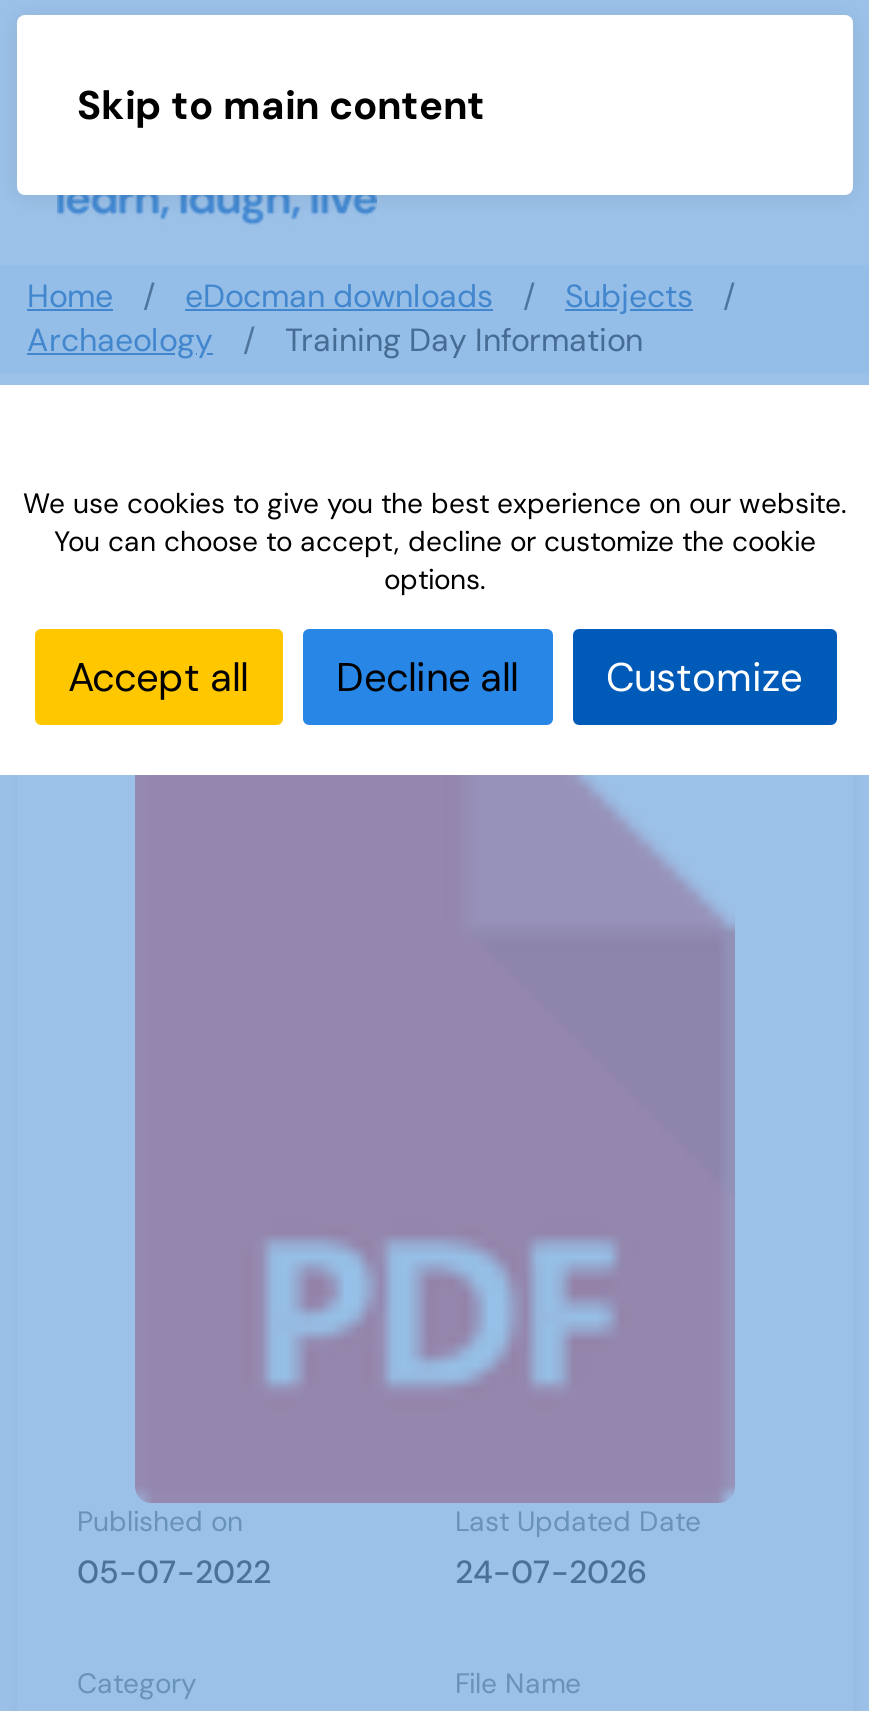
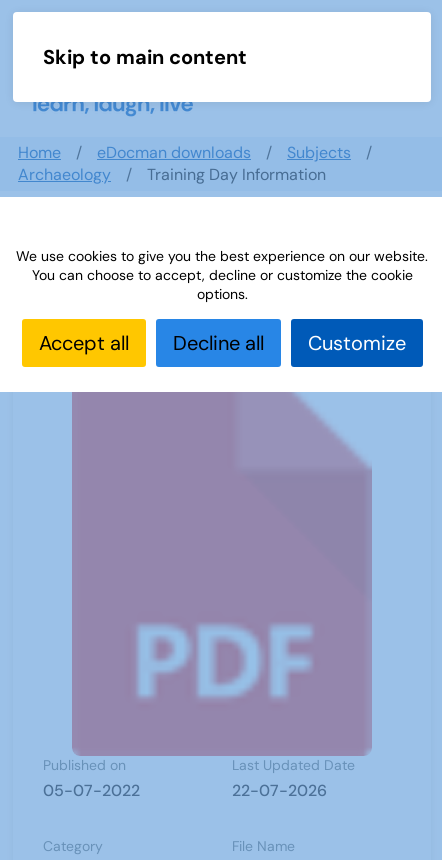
- 24-07-2026
+ 22-07-2026
